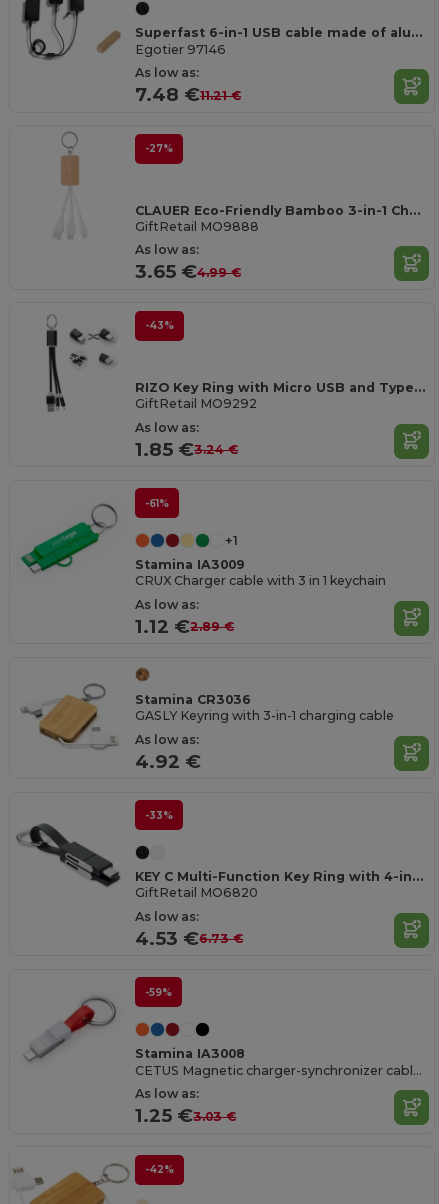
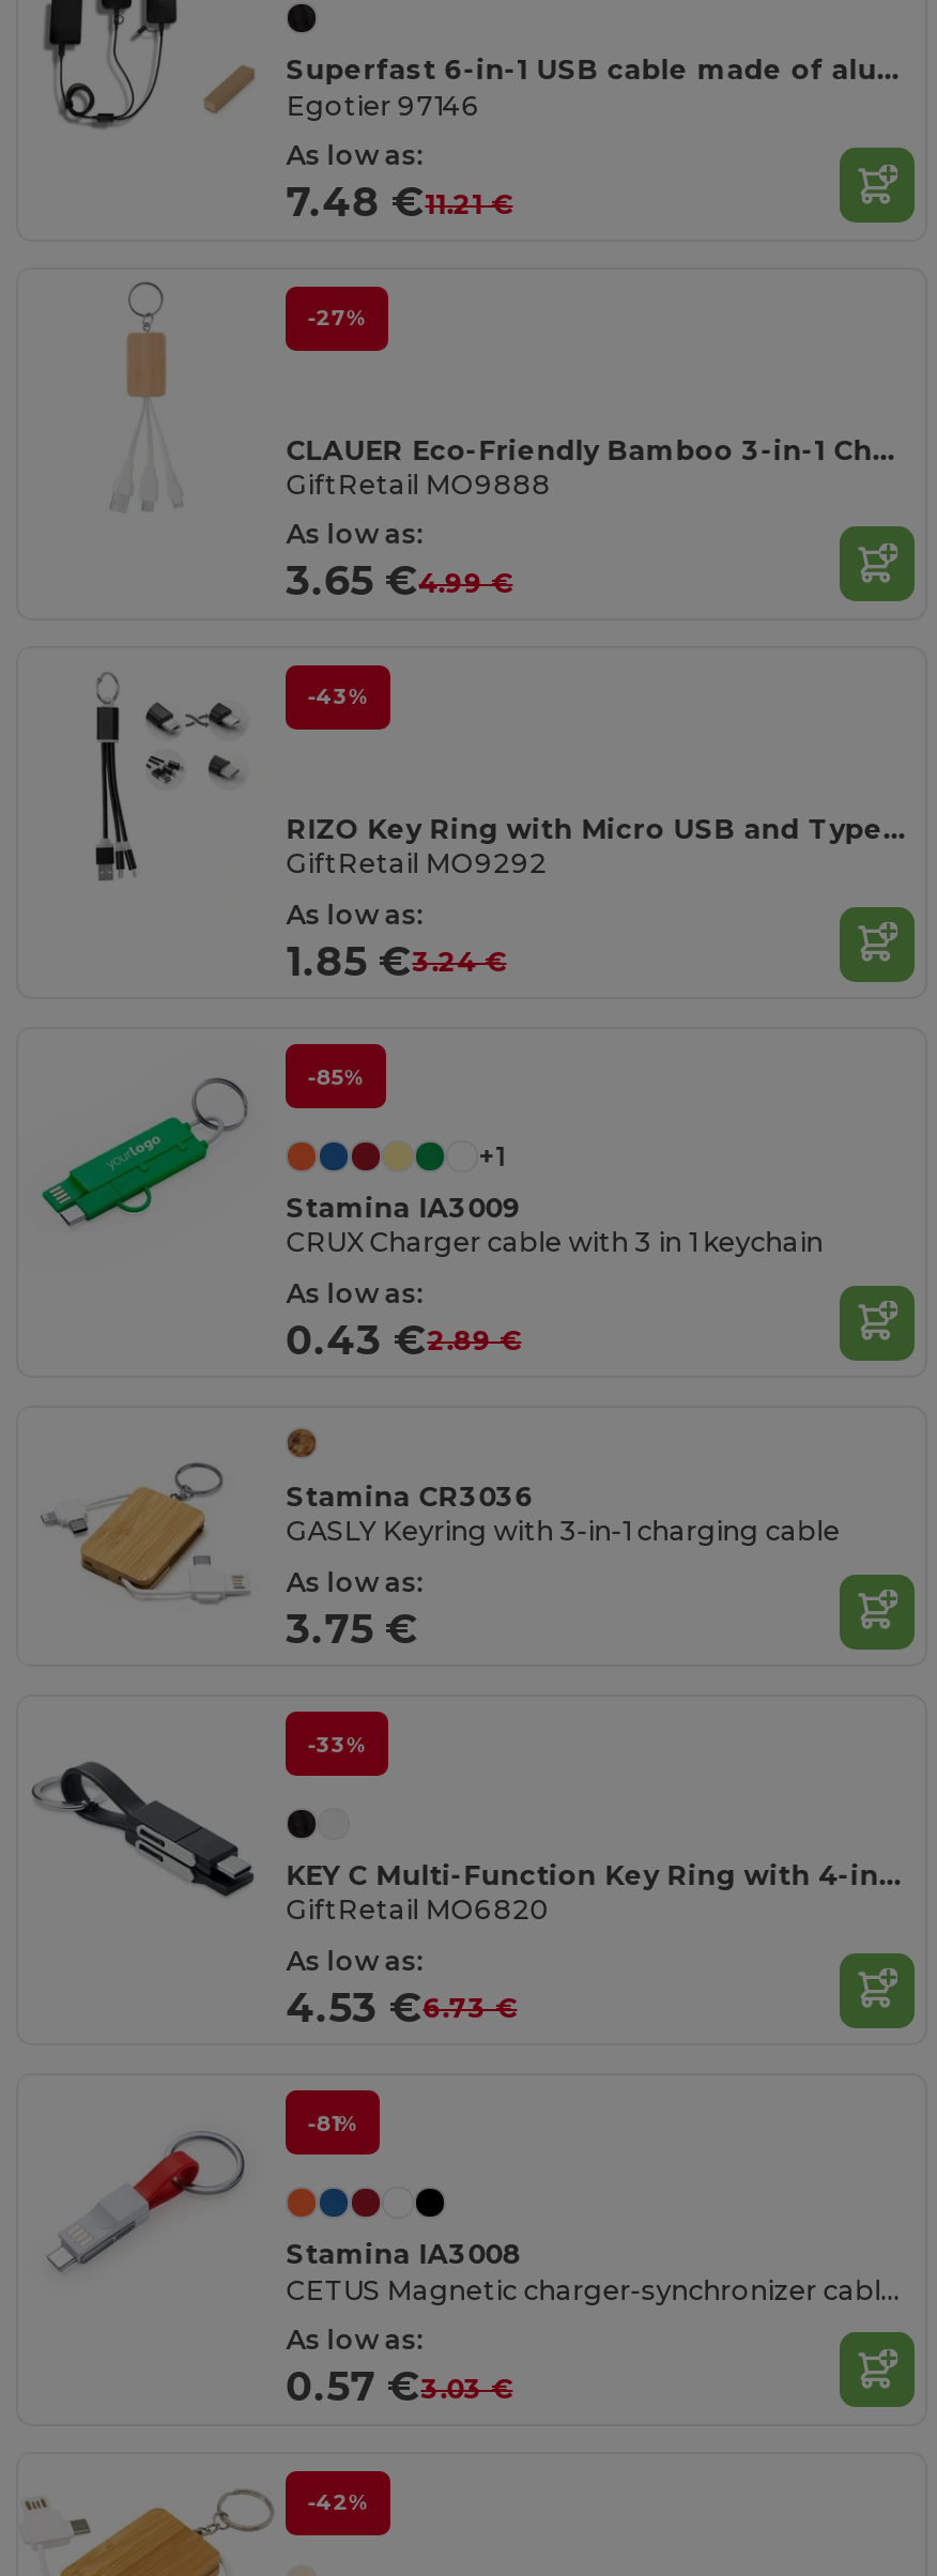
- -61%
+ -85%

- 1.12 €2.89 €
+ 0.43 €2.89 €

- 4.92 €
+ 3.75 €

- -59%
+ -81%

- 1.25 €3.03 €
+ 0.57 €3.03 €
